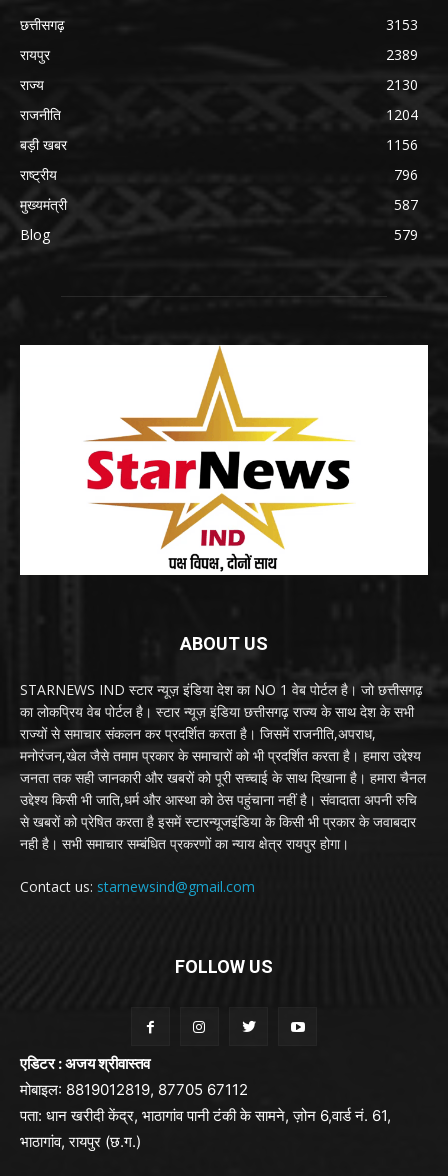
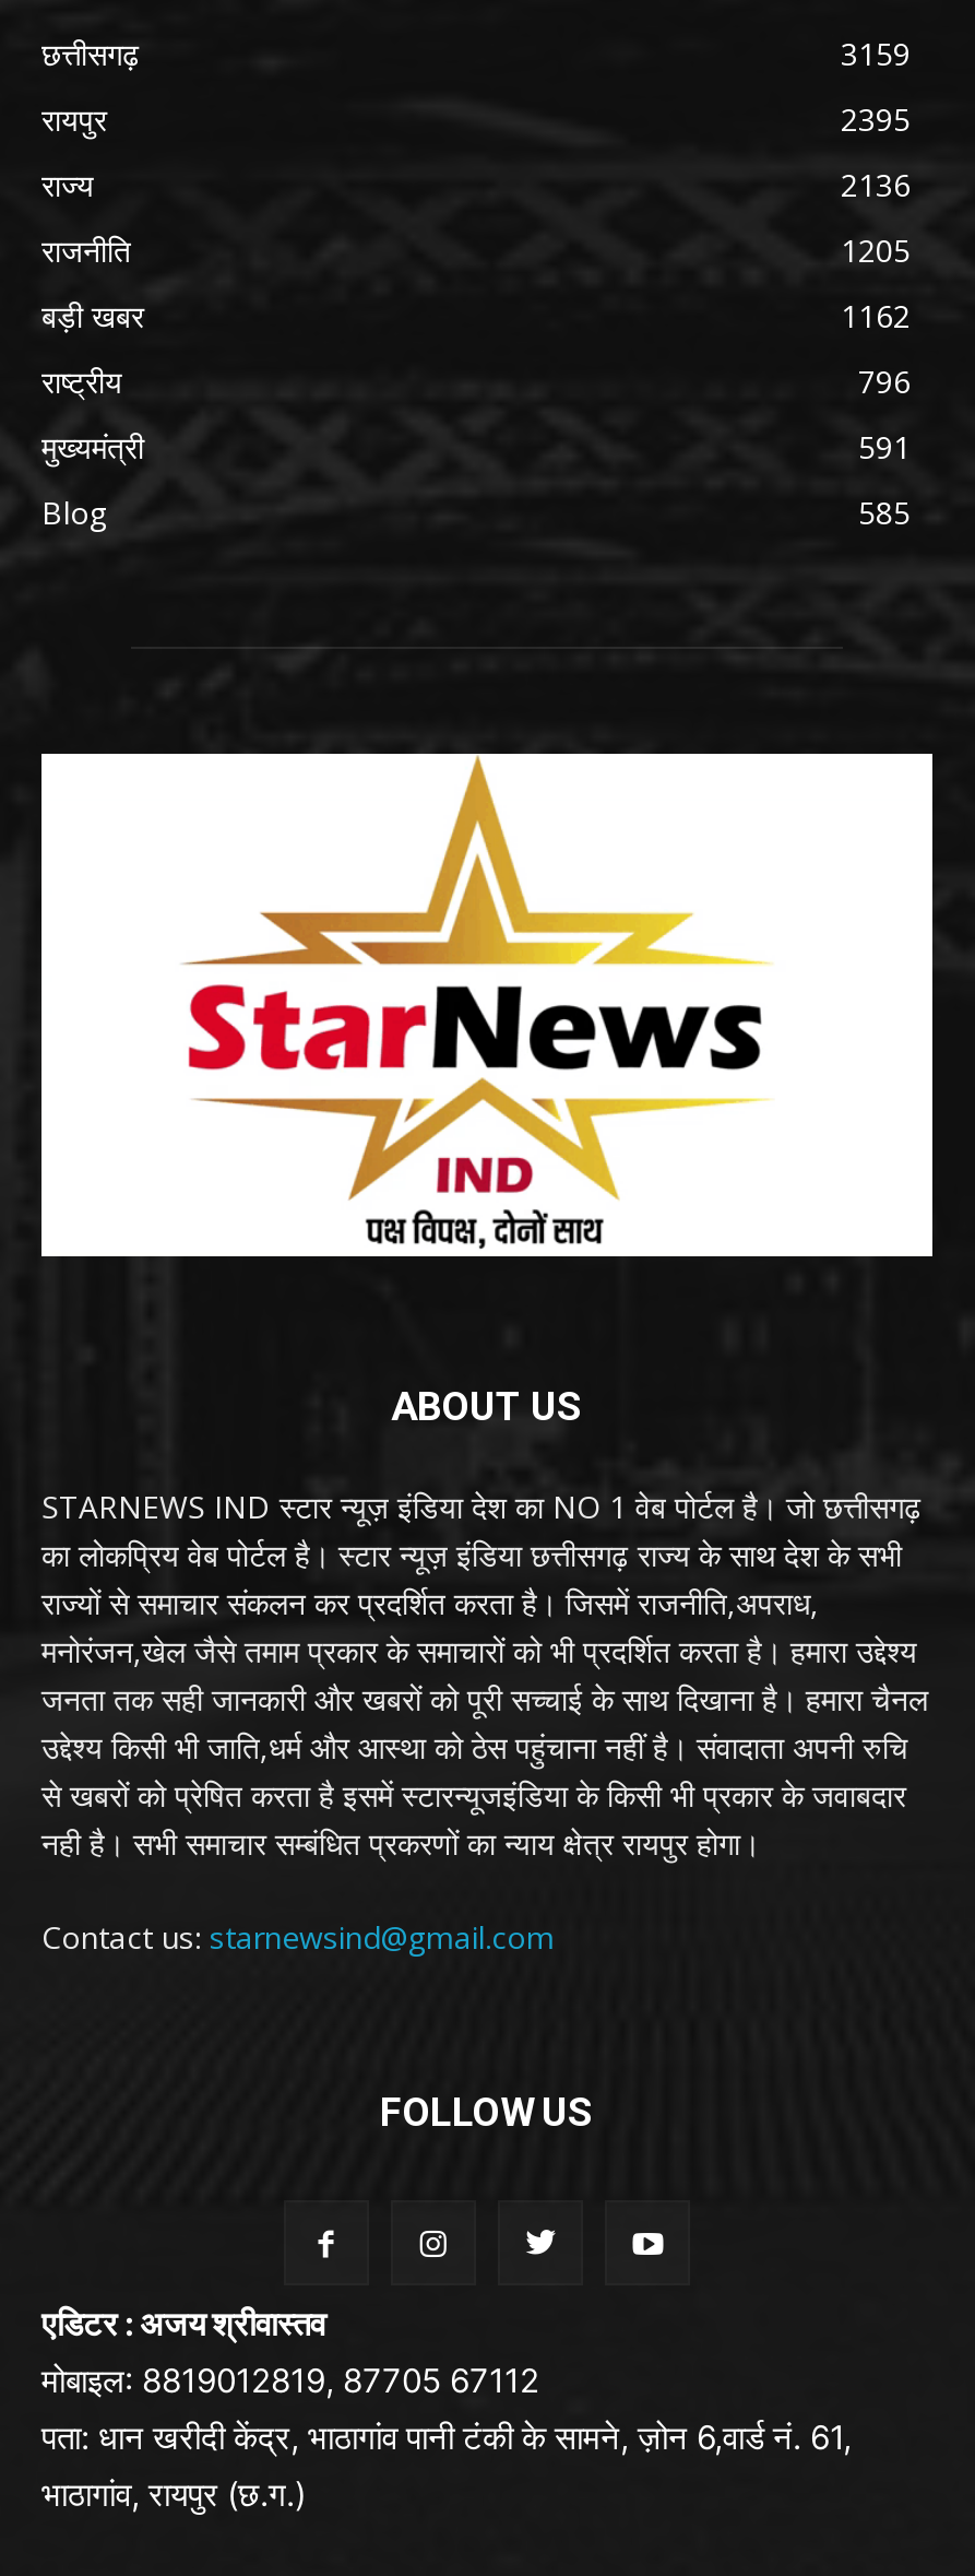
- 3153
+ 3159

- 2389
+ 2395

- 2130
+ 2136

- 1204
+ 1205

- 1156
+ 1162

- 587
+ 591

- 579
+ 585
